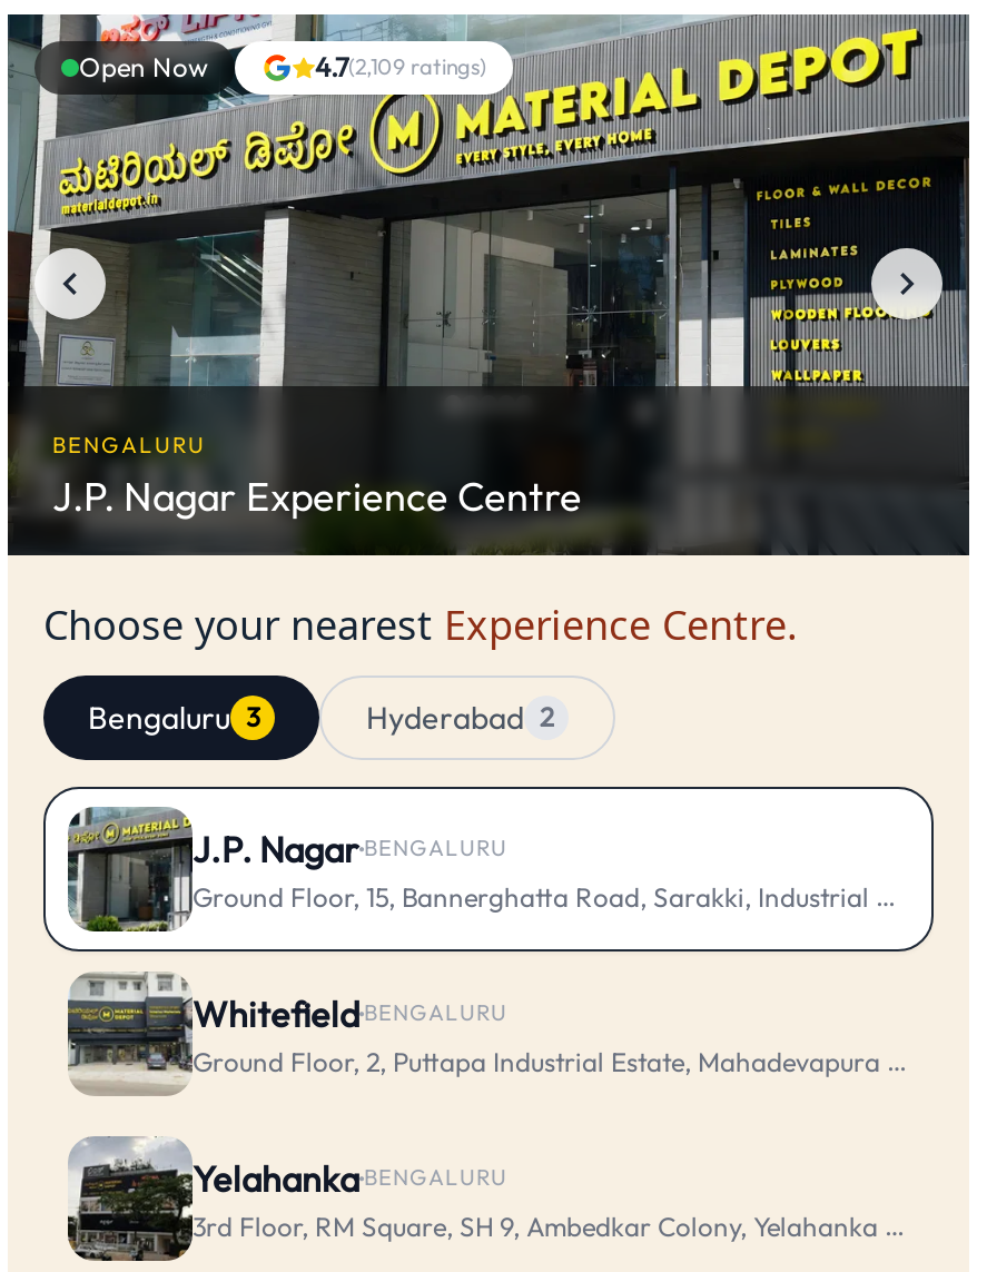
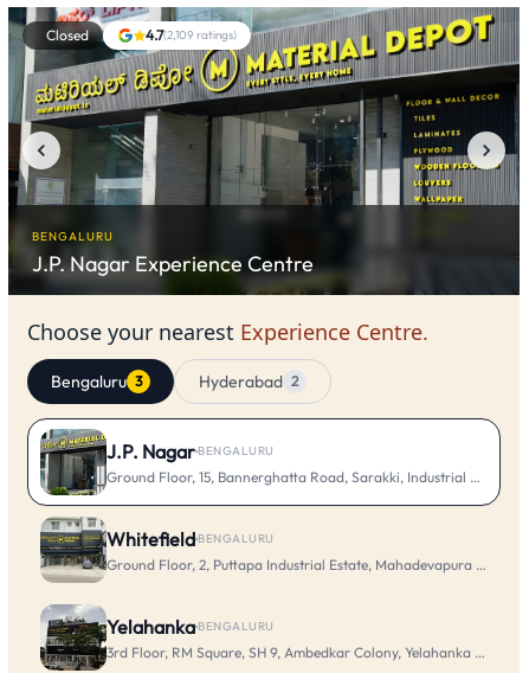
- Open Now
+ Closed
